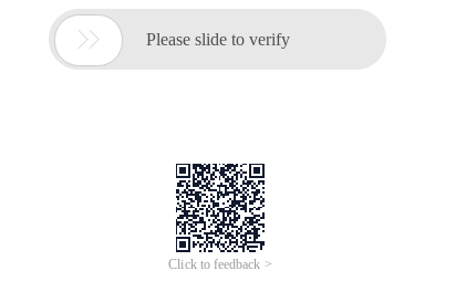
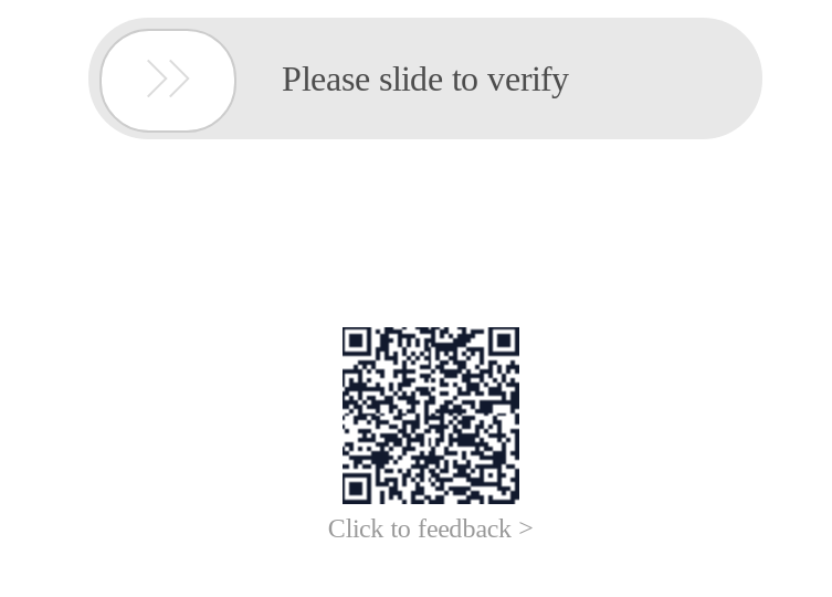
- [image]
+ [image]
